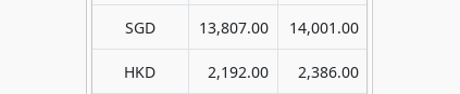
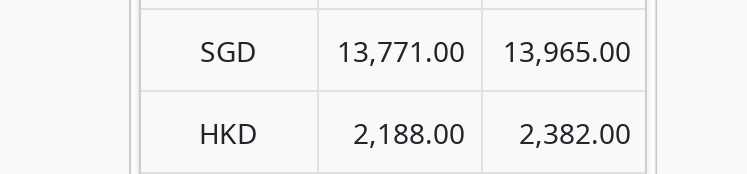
- 13,807.00
+ 13,771.00

- 14,001.00
+ 13,965.00

- 2,192.00
- 2,386.00
+ 2,188.00
+ 2,382.00
